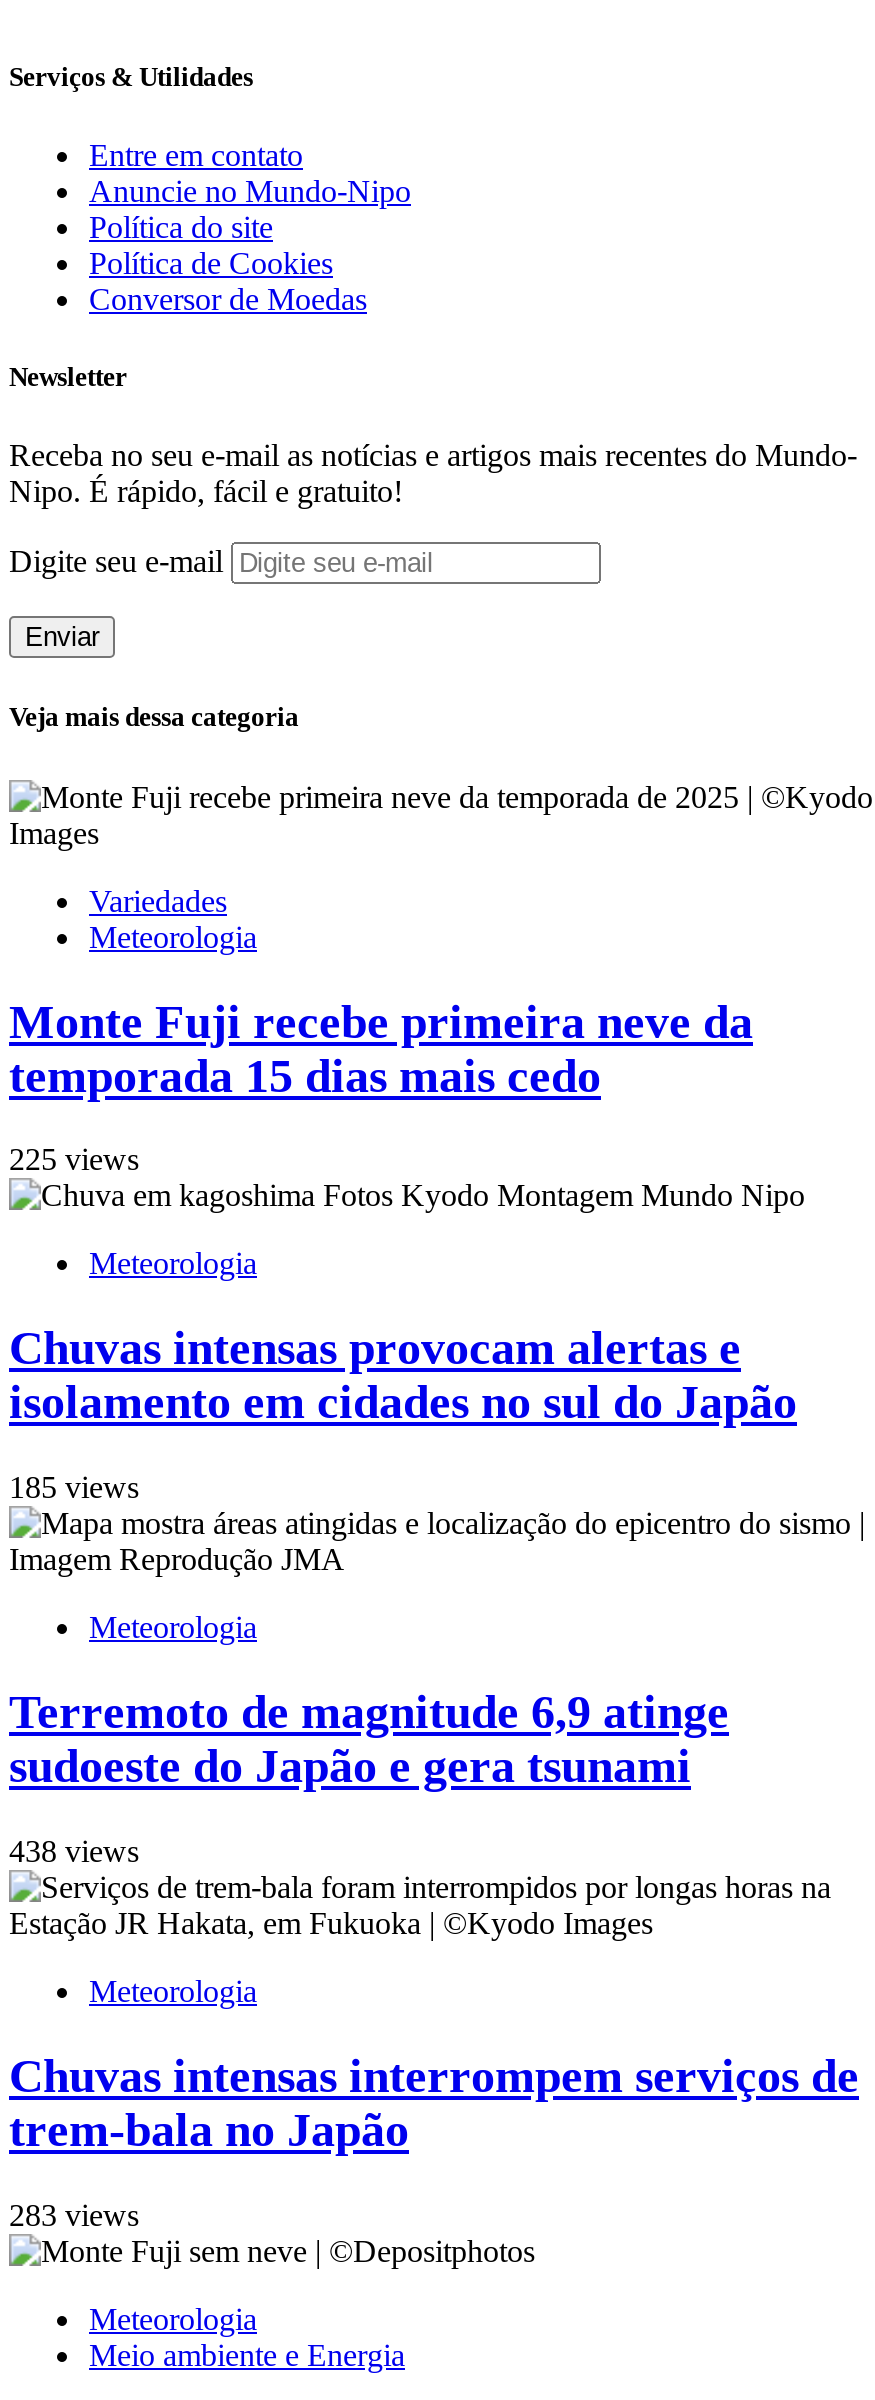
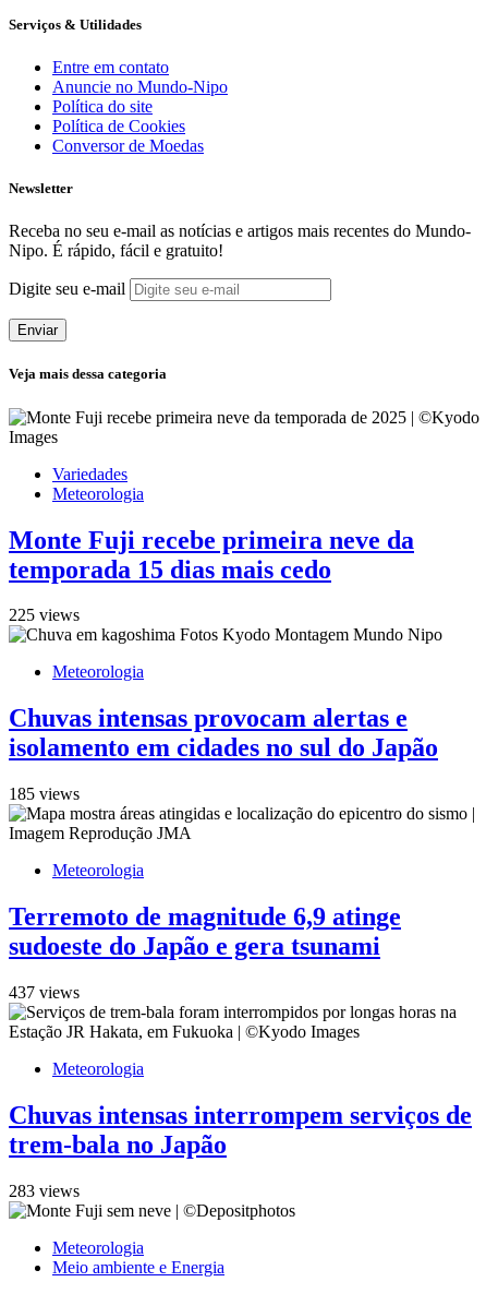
- 438 views
+ 437 views
